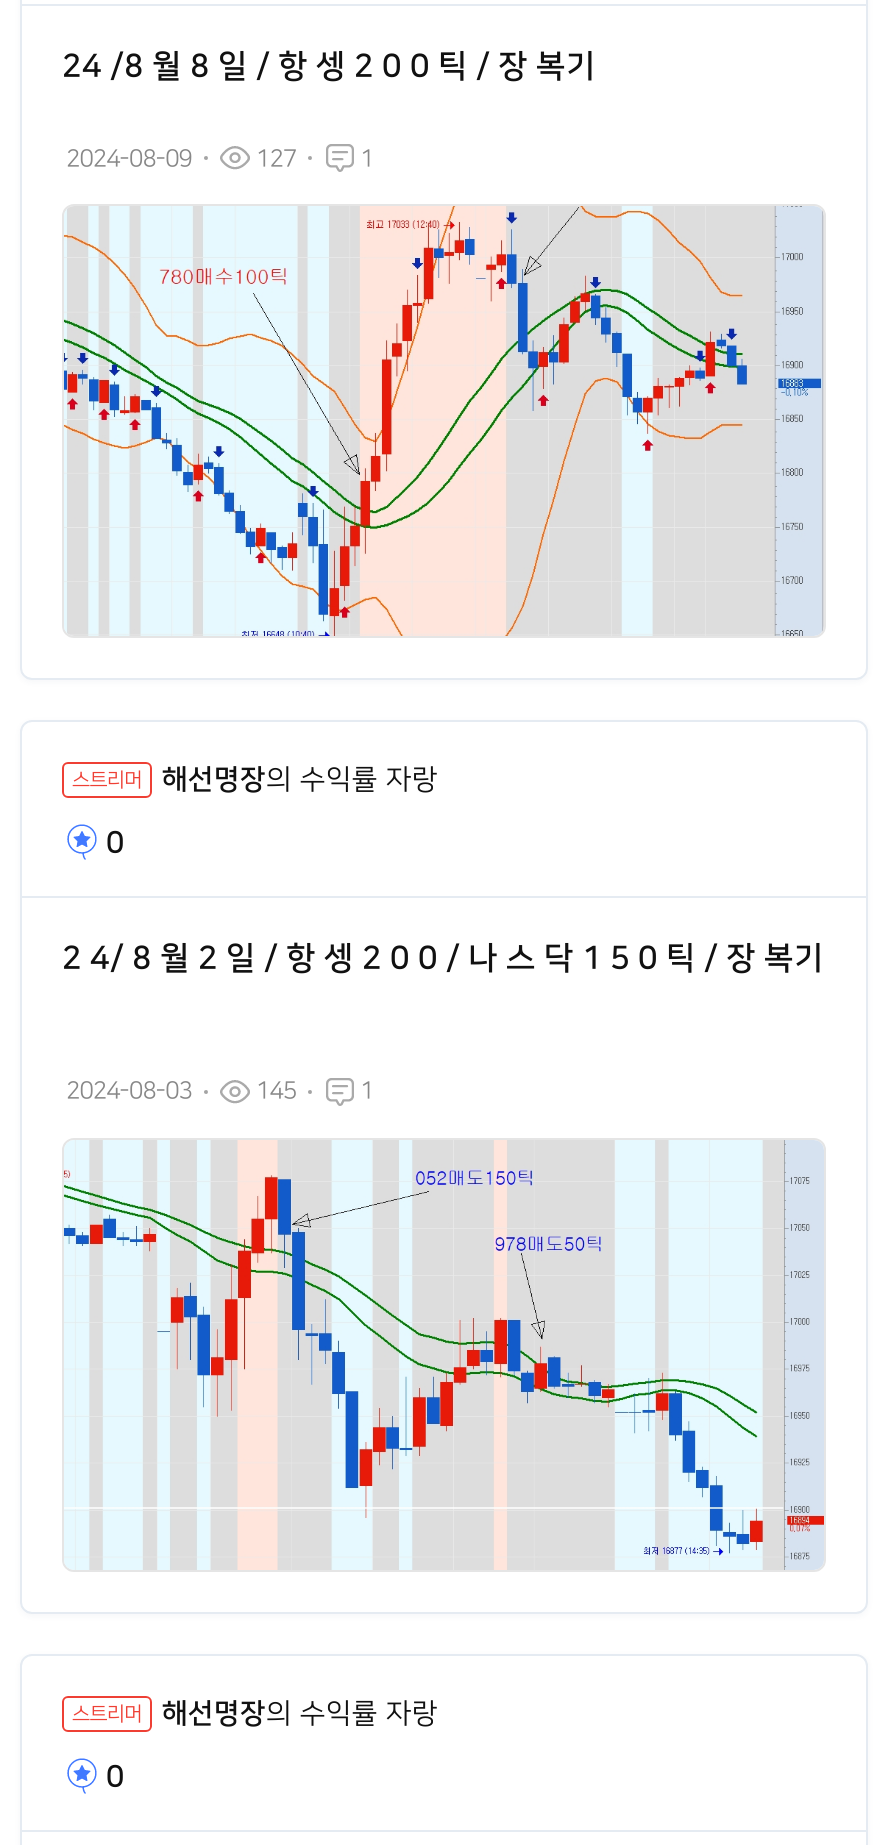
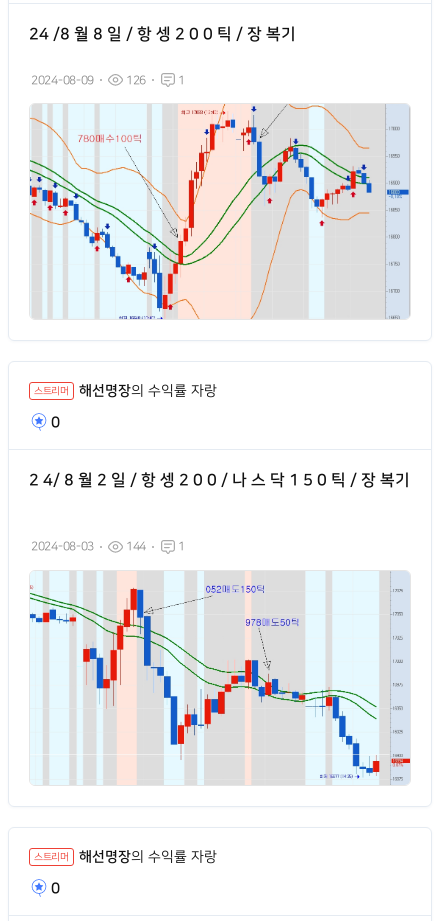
- 127
+ 126

- 145
+ 144
